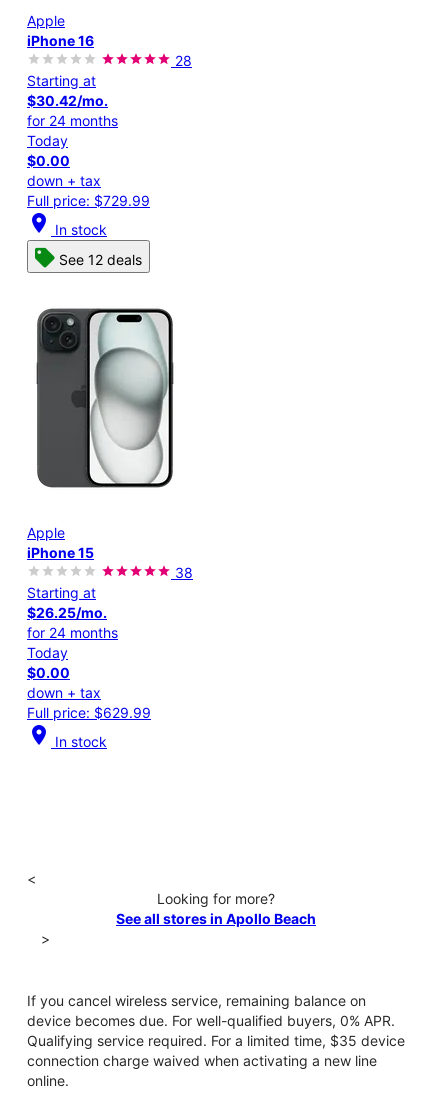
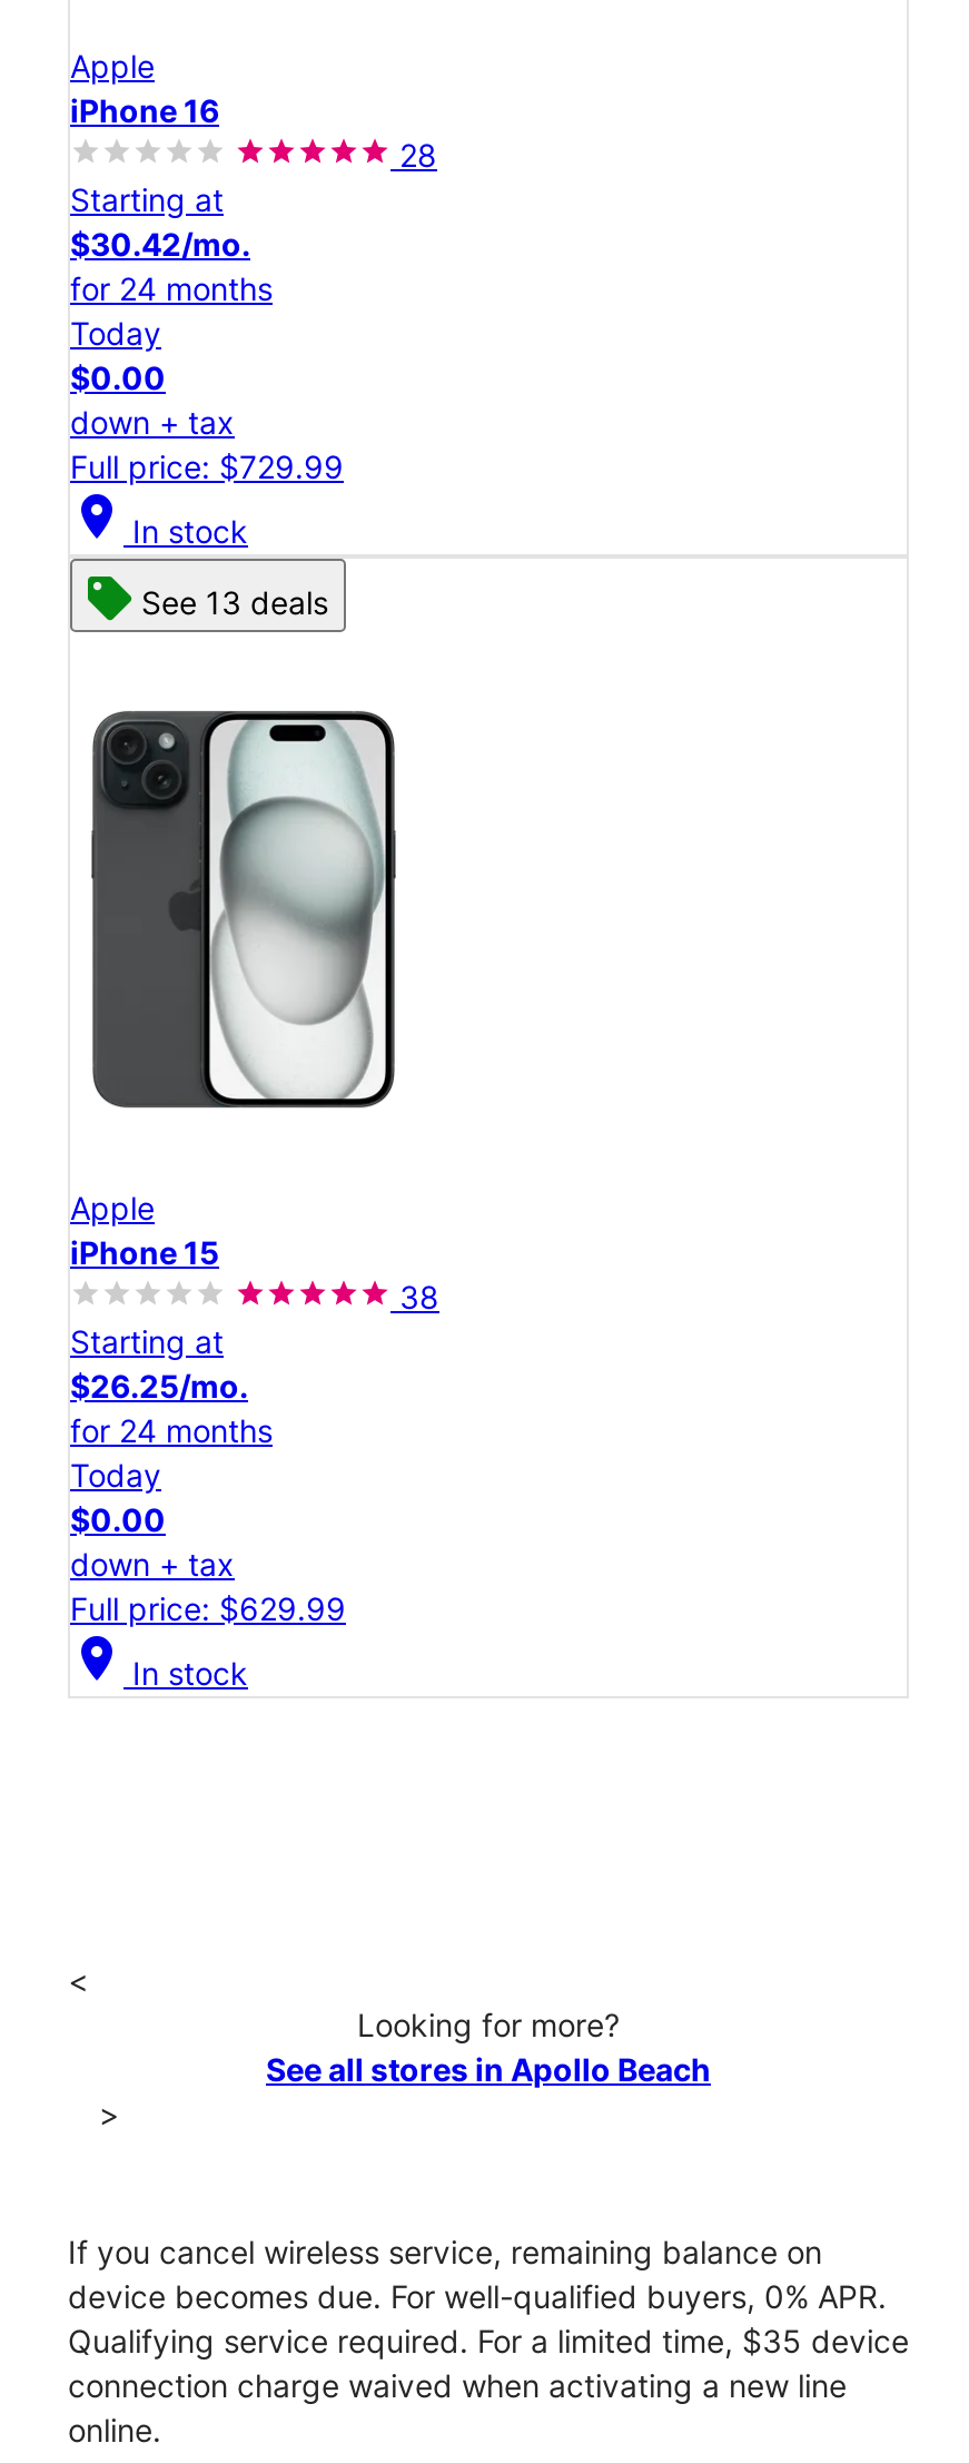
- See 12 deals
+ See 13 deals
